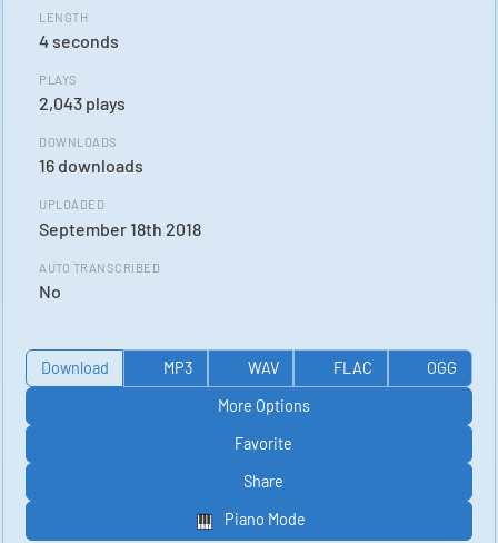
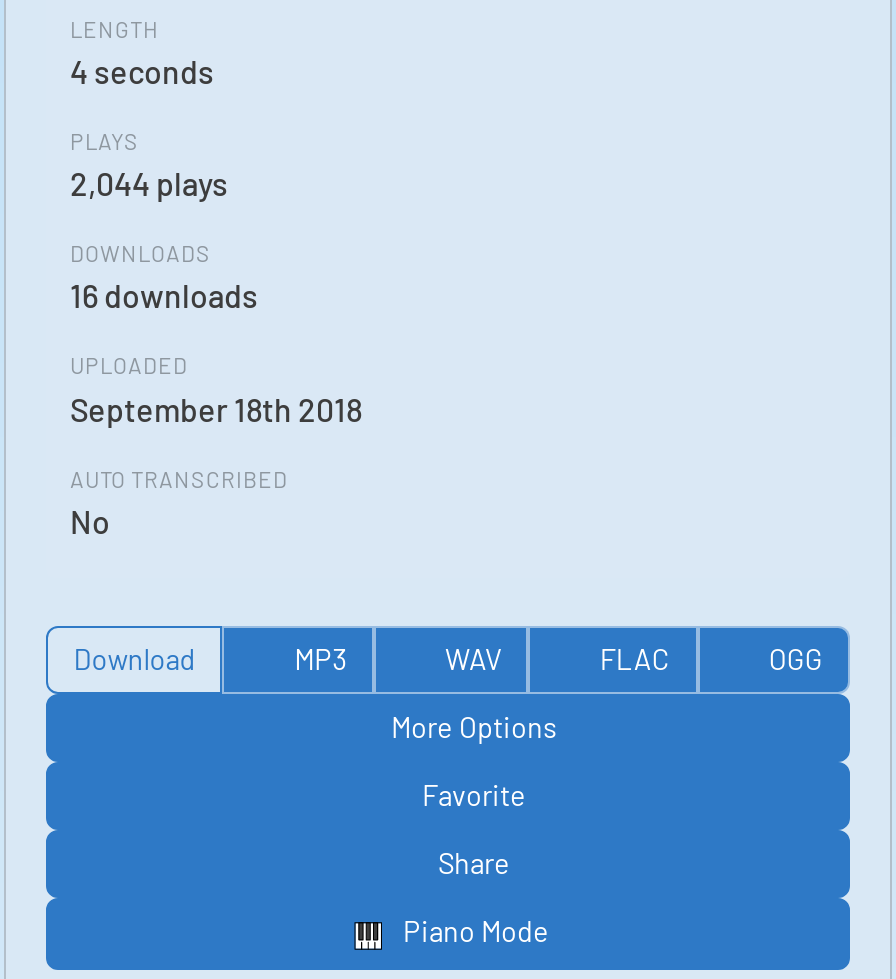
- 2,043 plays
+ 2,044 plays
